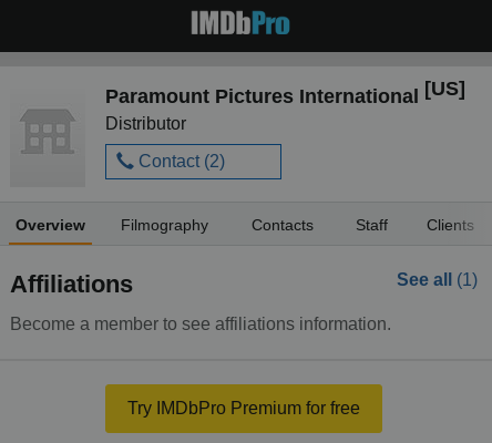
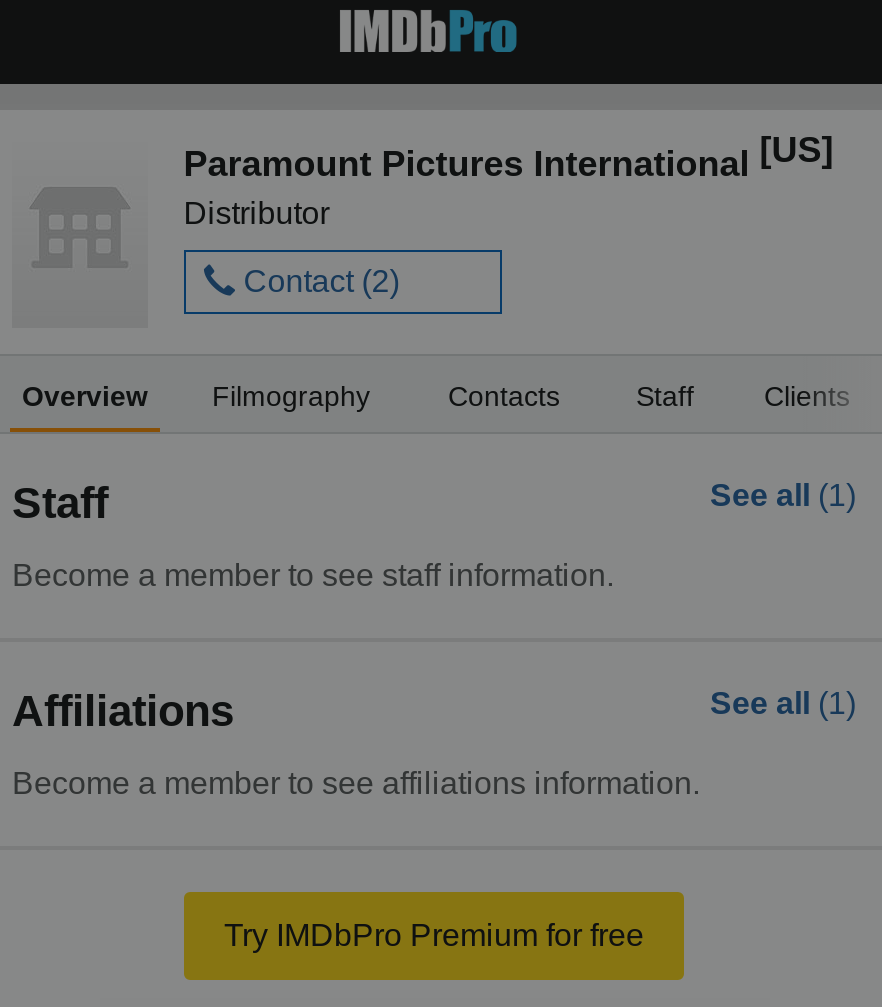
+ Staff
+ See all (1)
+ Become a member to see staff information.
